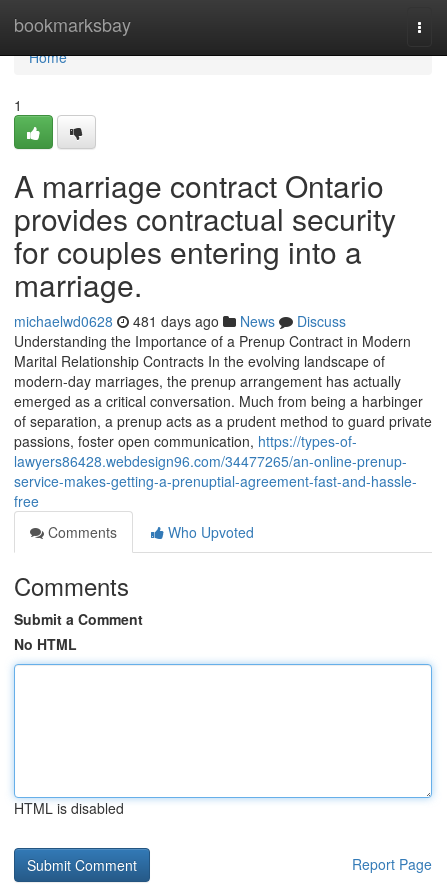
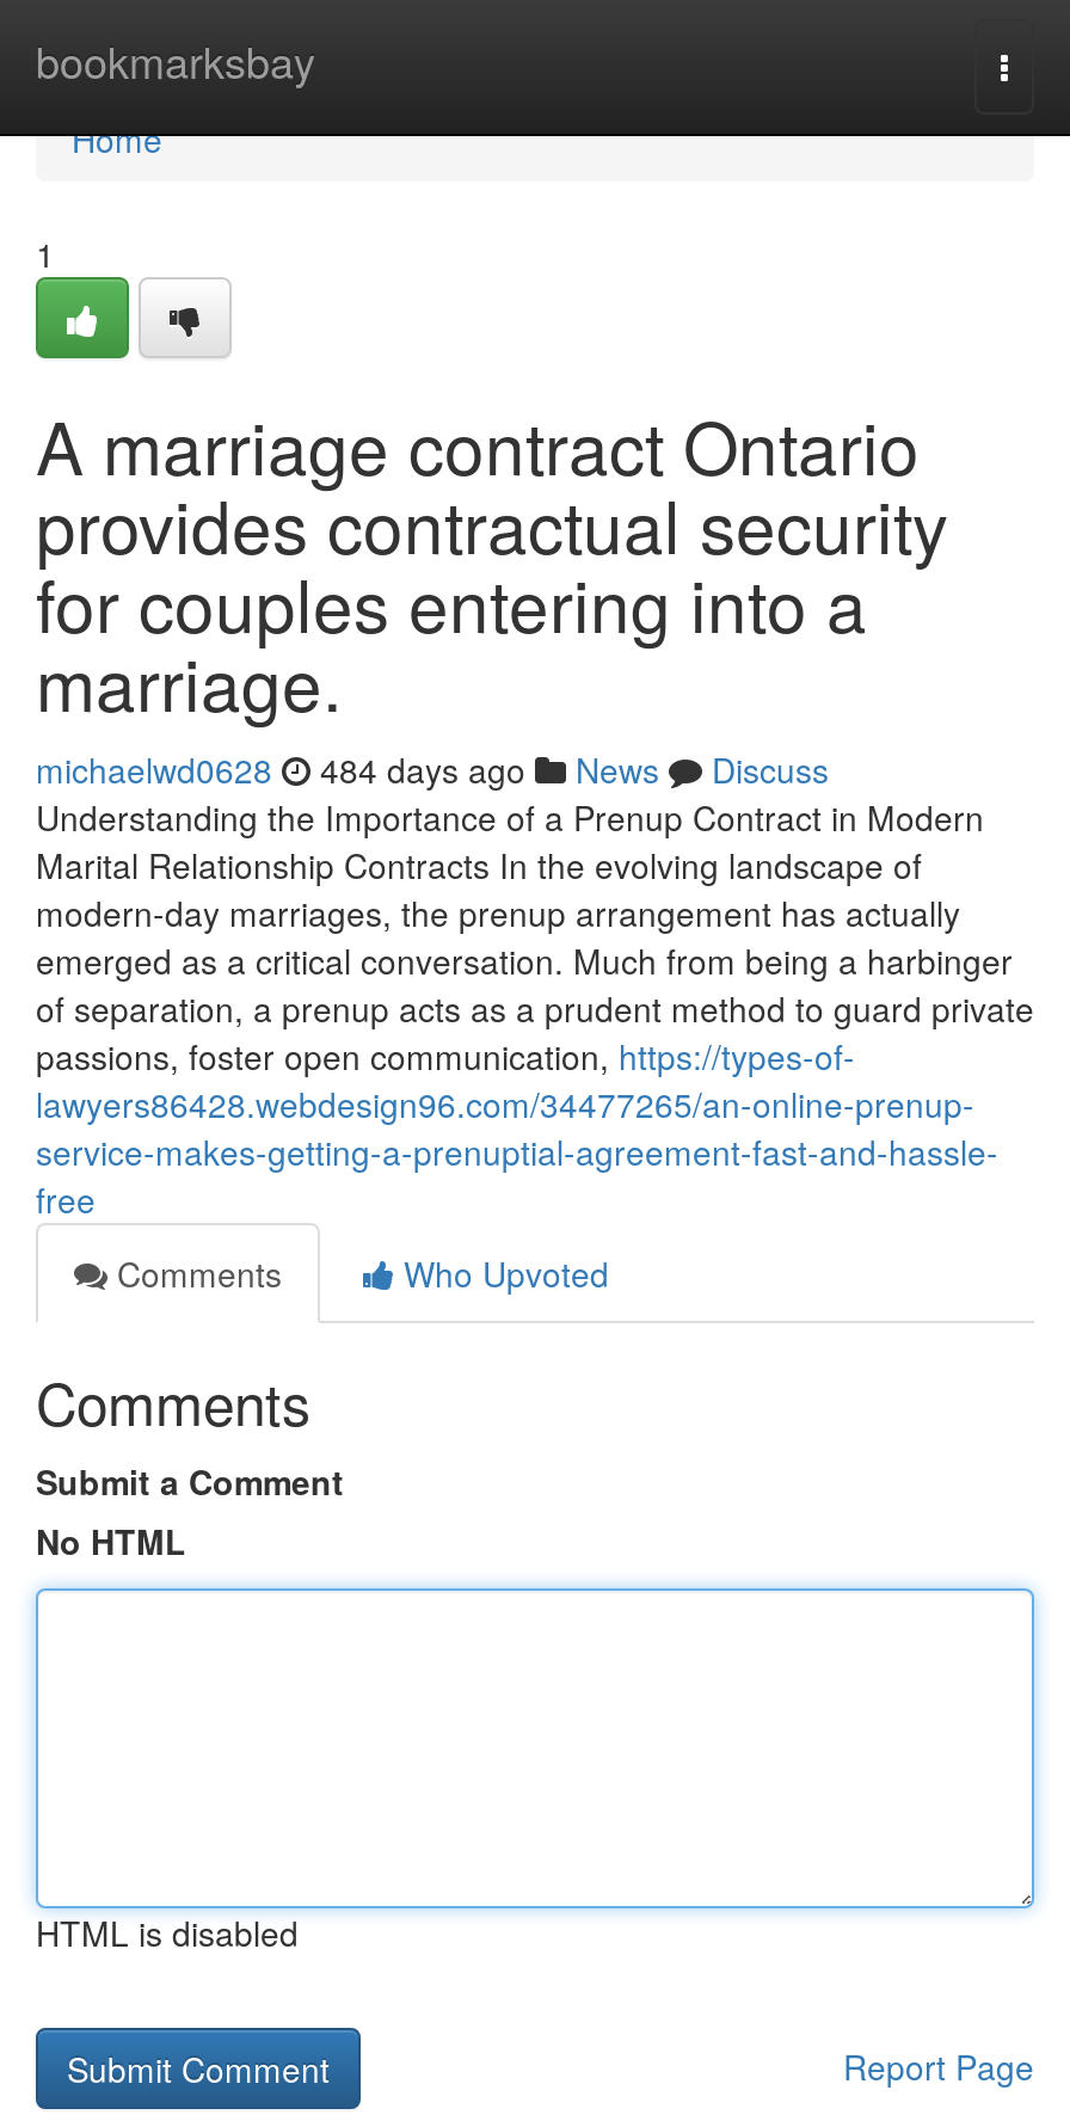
- michaelwd0628 481 days ago News Discuss
+ michaelwd0628 484 days ago News Discuss
